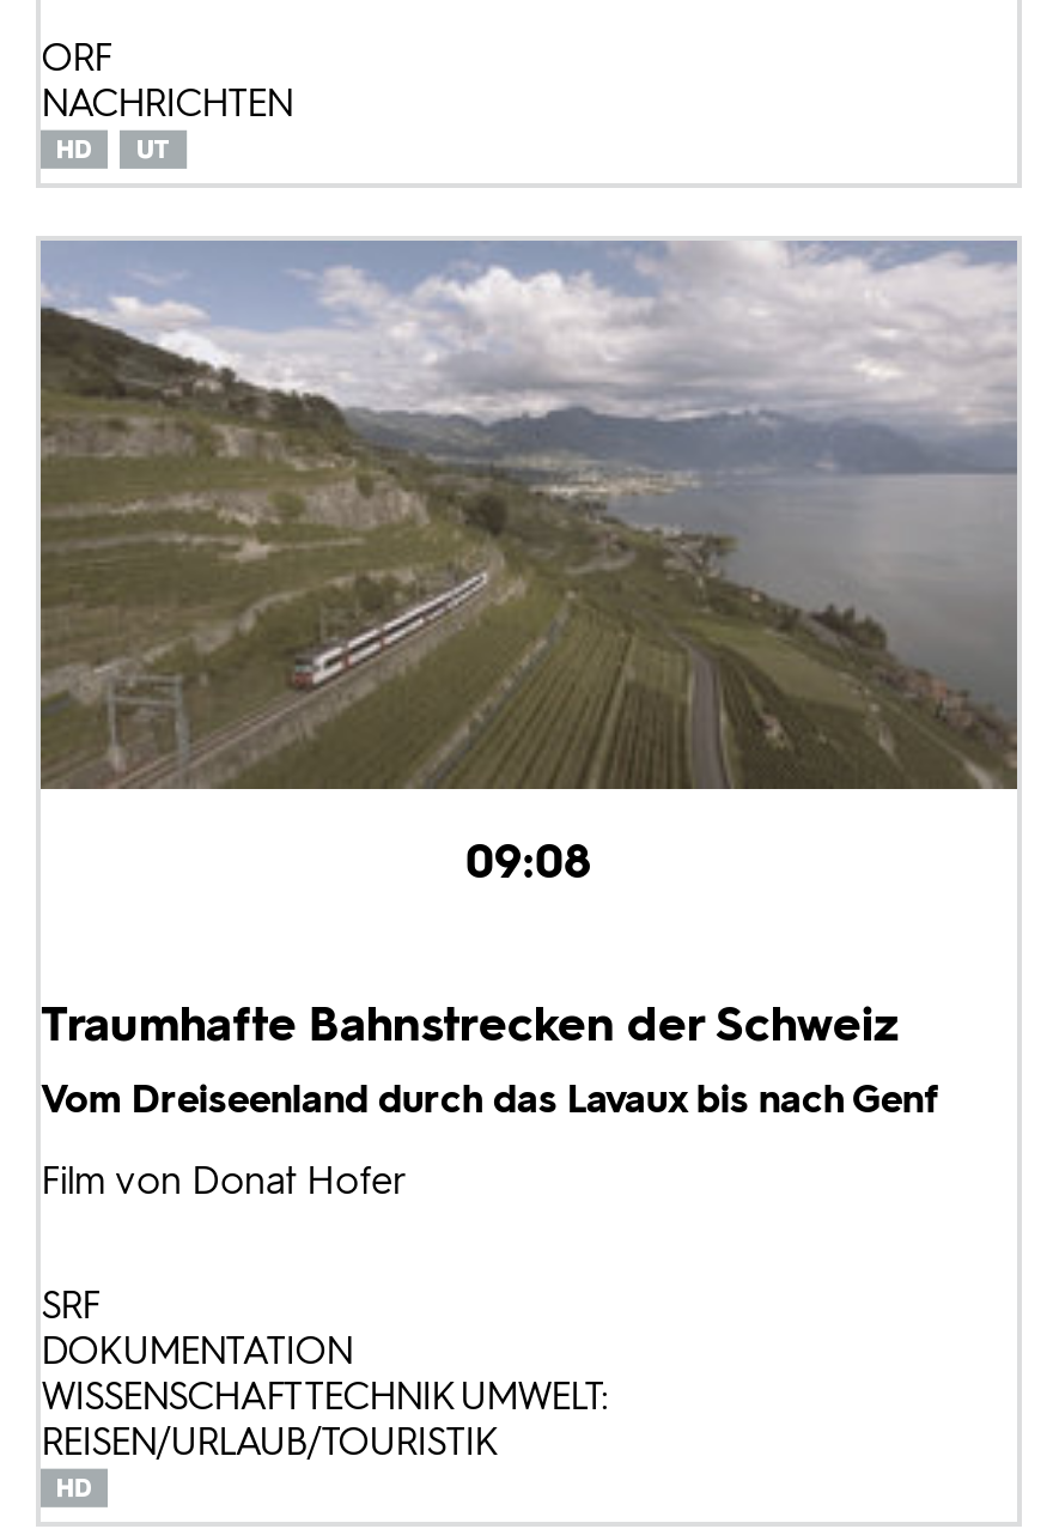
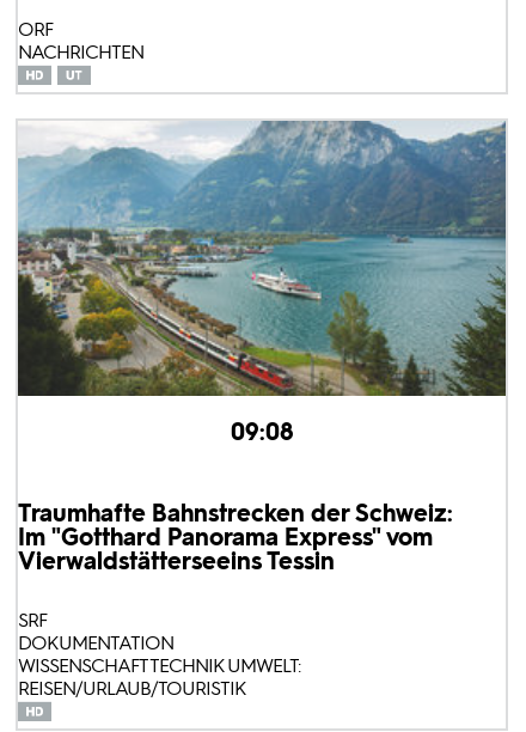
- [image]
+ [image]

- Traumhafte Bahnstrecken der Schweiz
- Vom Dreiseenland durch das Lavaux bis nach Genf
- Film von Donat Hofer
+ Traumhafte Bahnstrecken der Schweiz:
+ Im "Gotthard Panorama Express" vom
+ Vierwaldstätterseeins Tessin
